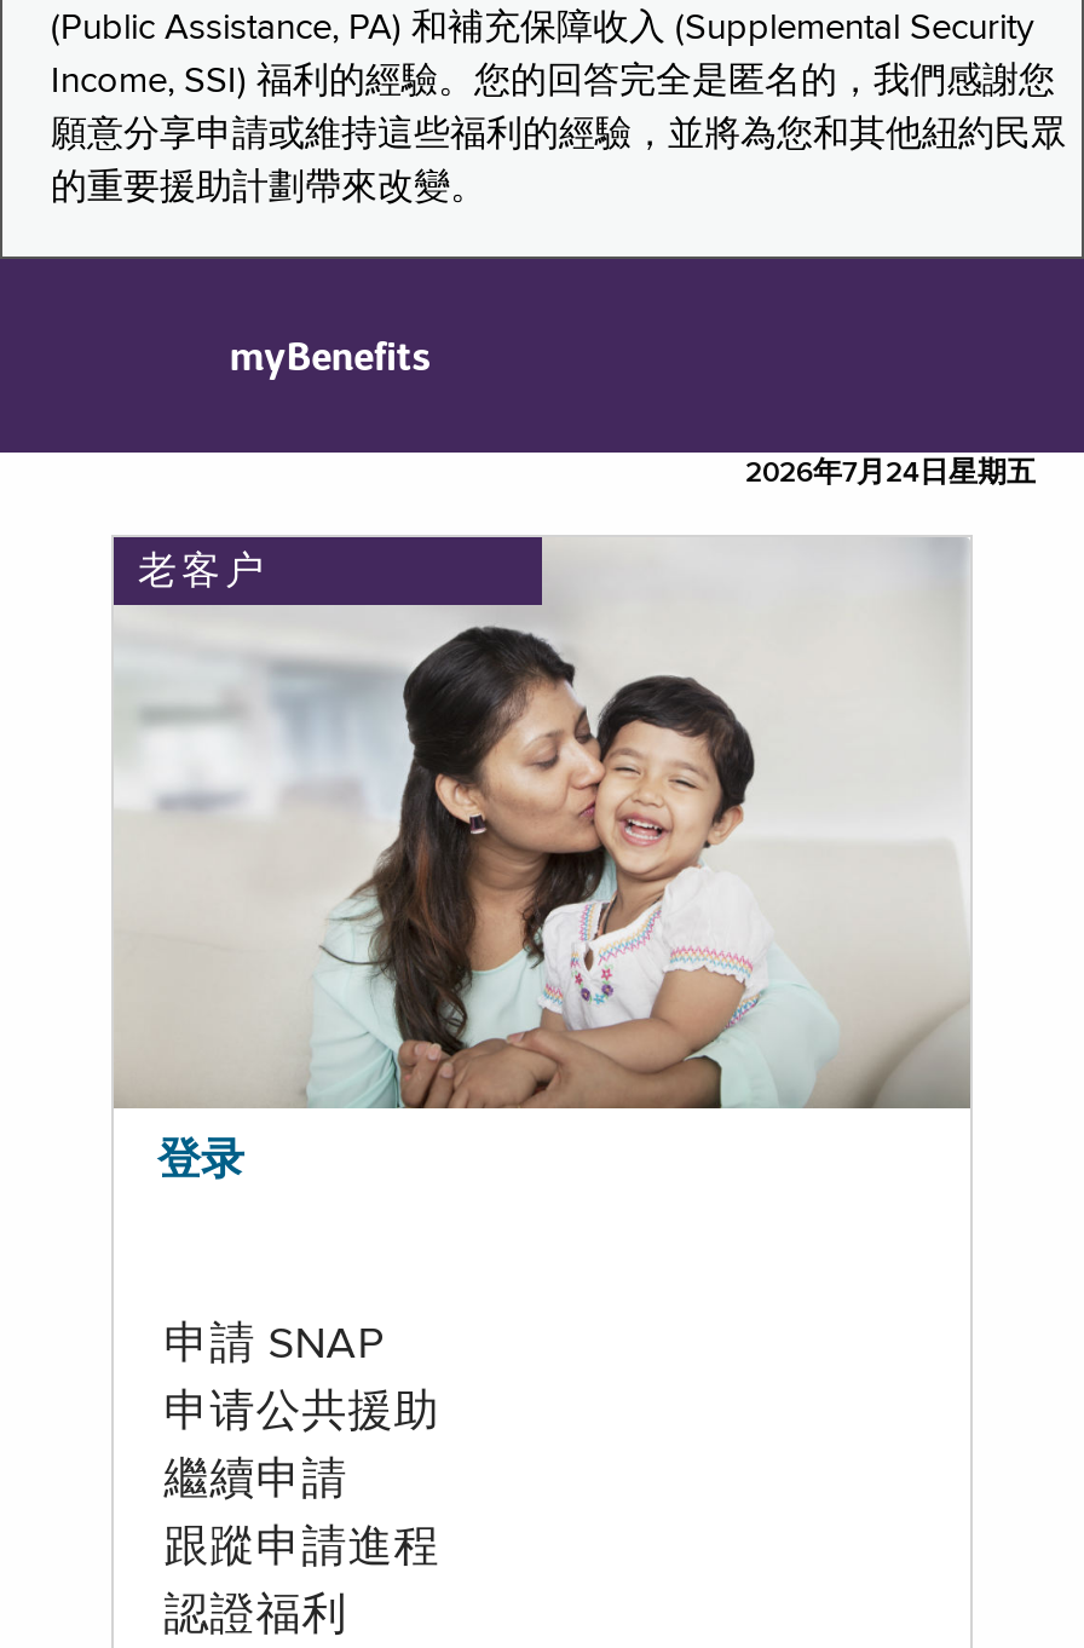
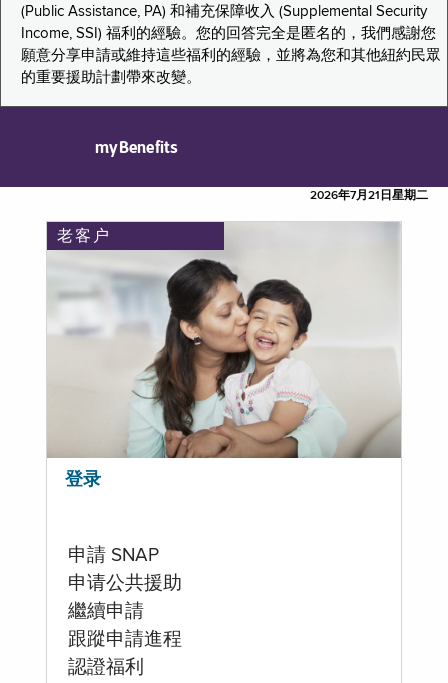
- 2026年7月24日星期五
+ 2026年7月21日星期二
